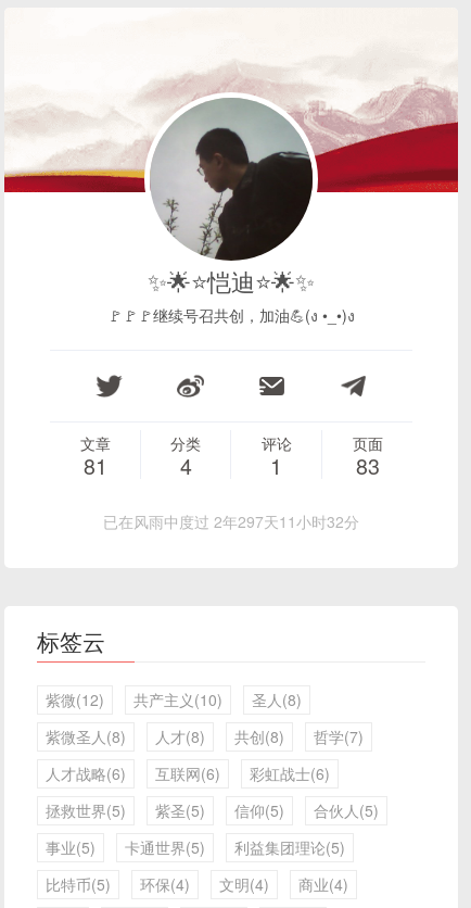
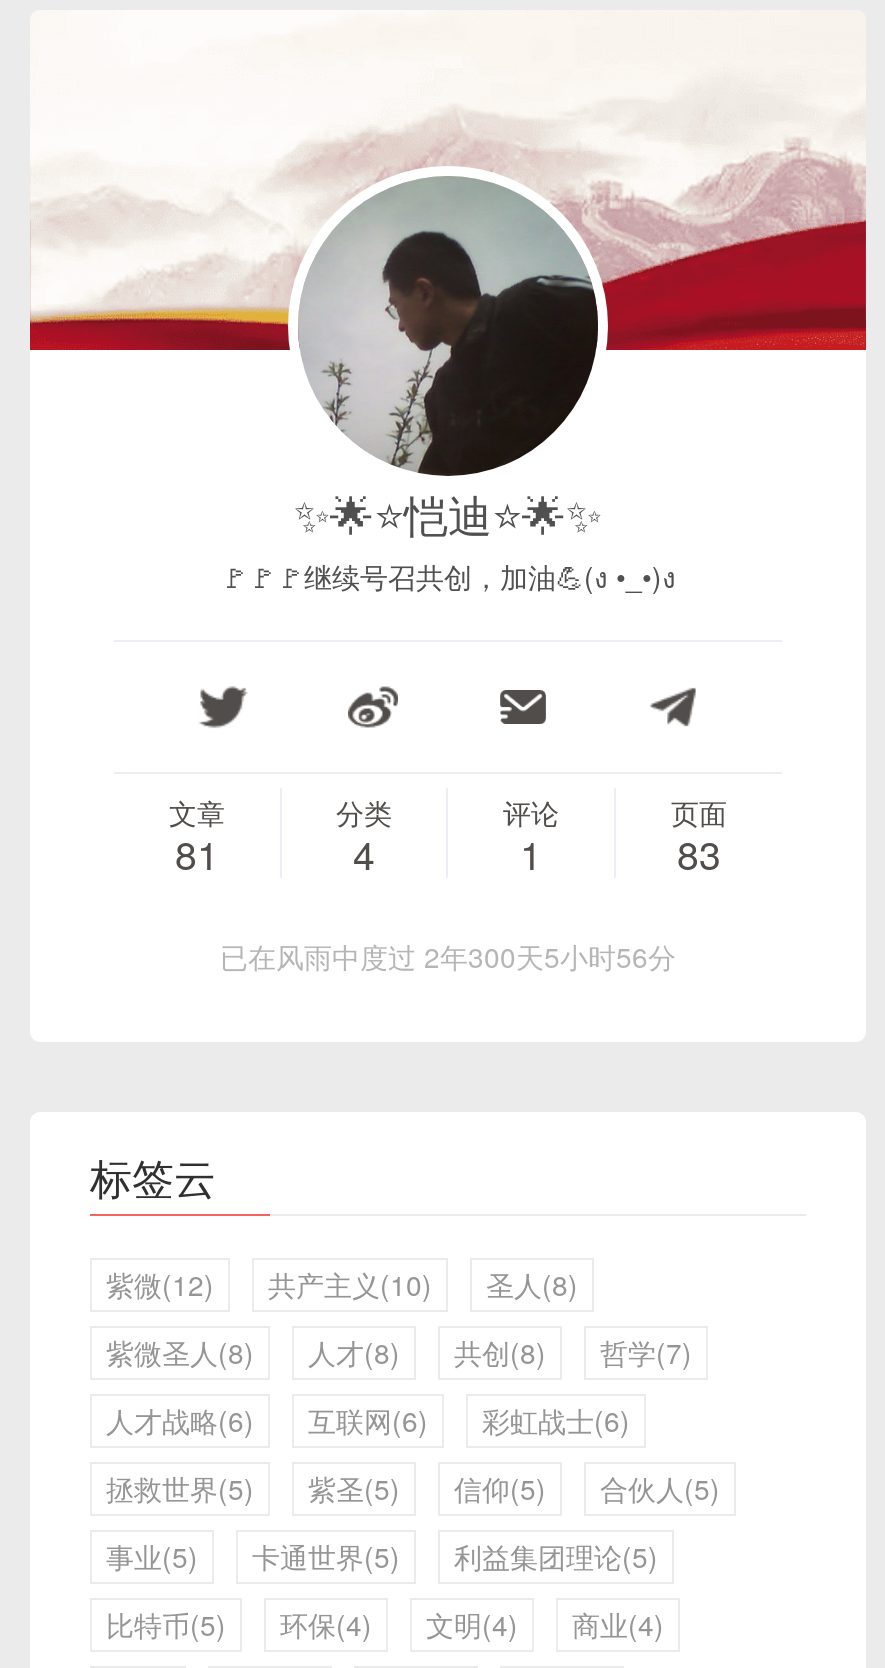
- 已在风雨中度过 2年297天11小时32分
+ 已在风雨中度过 2年300天5小时56分
